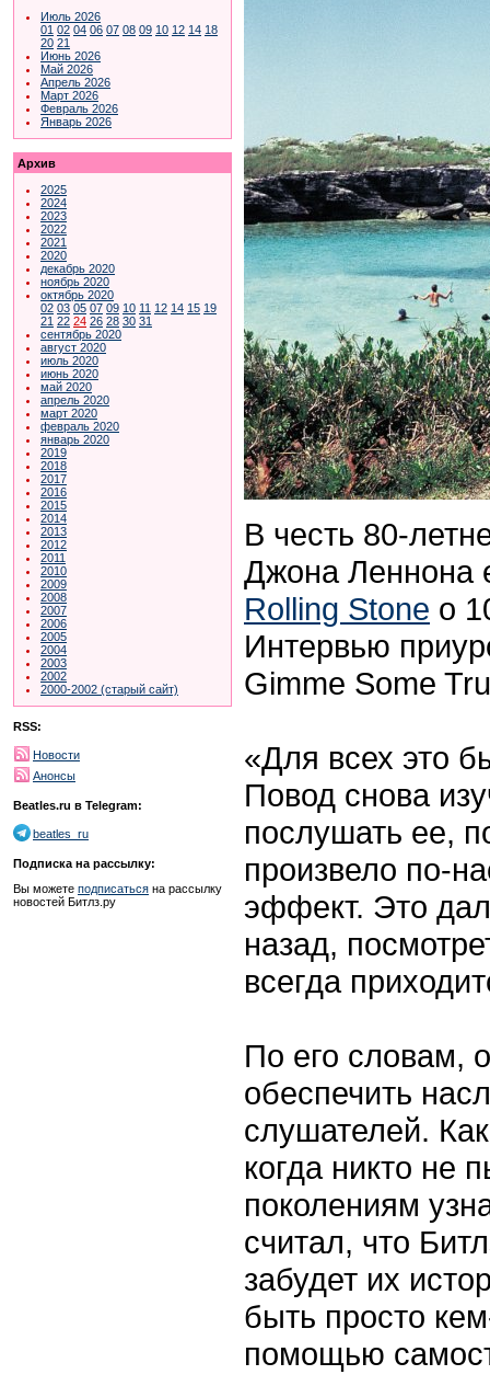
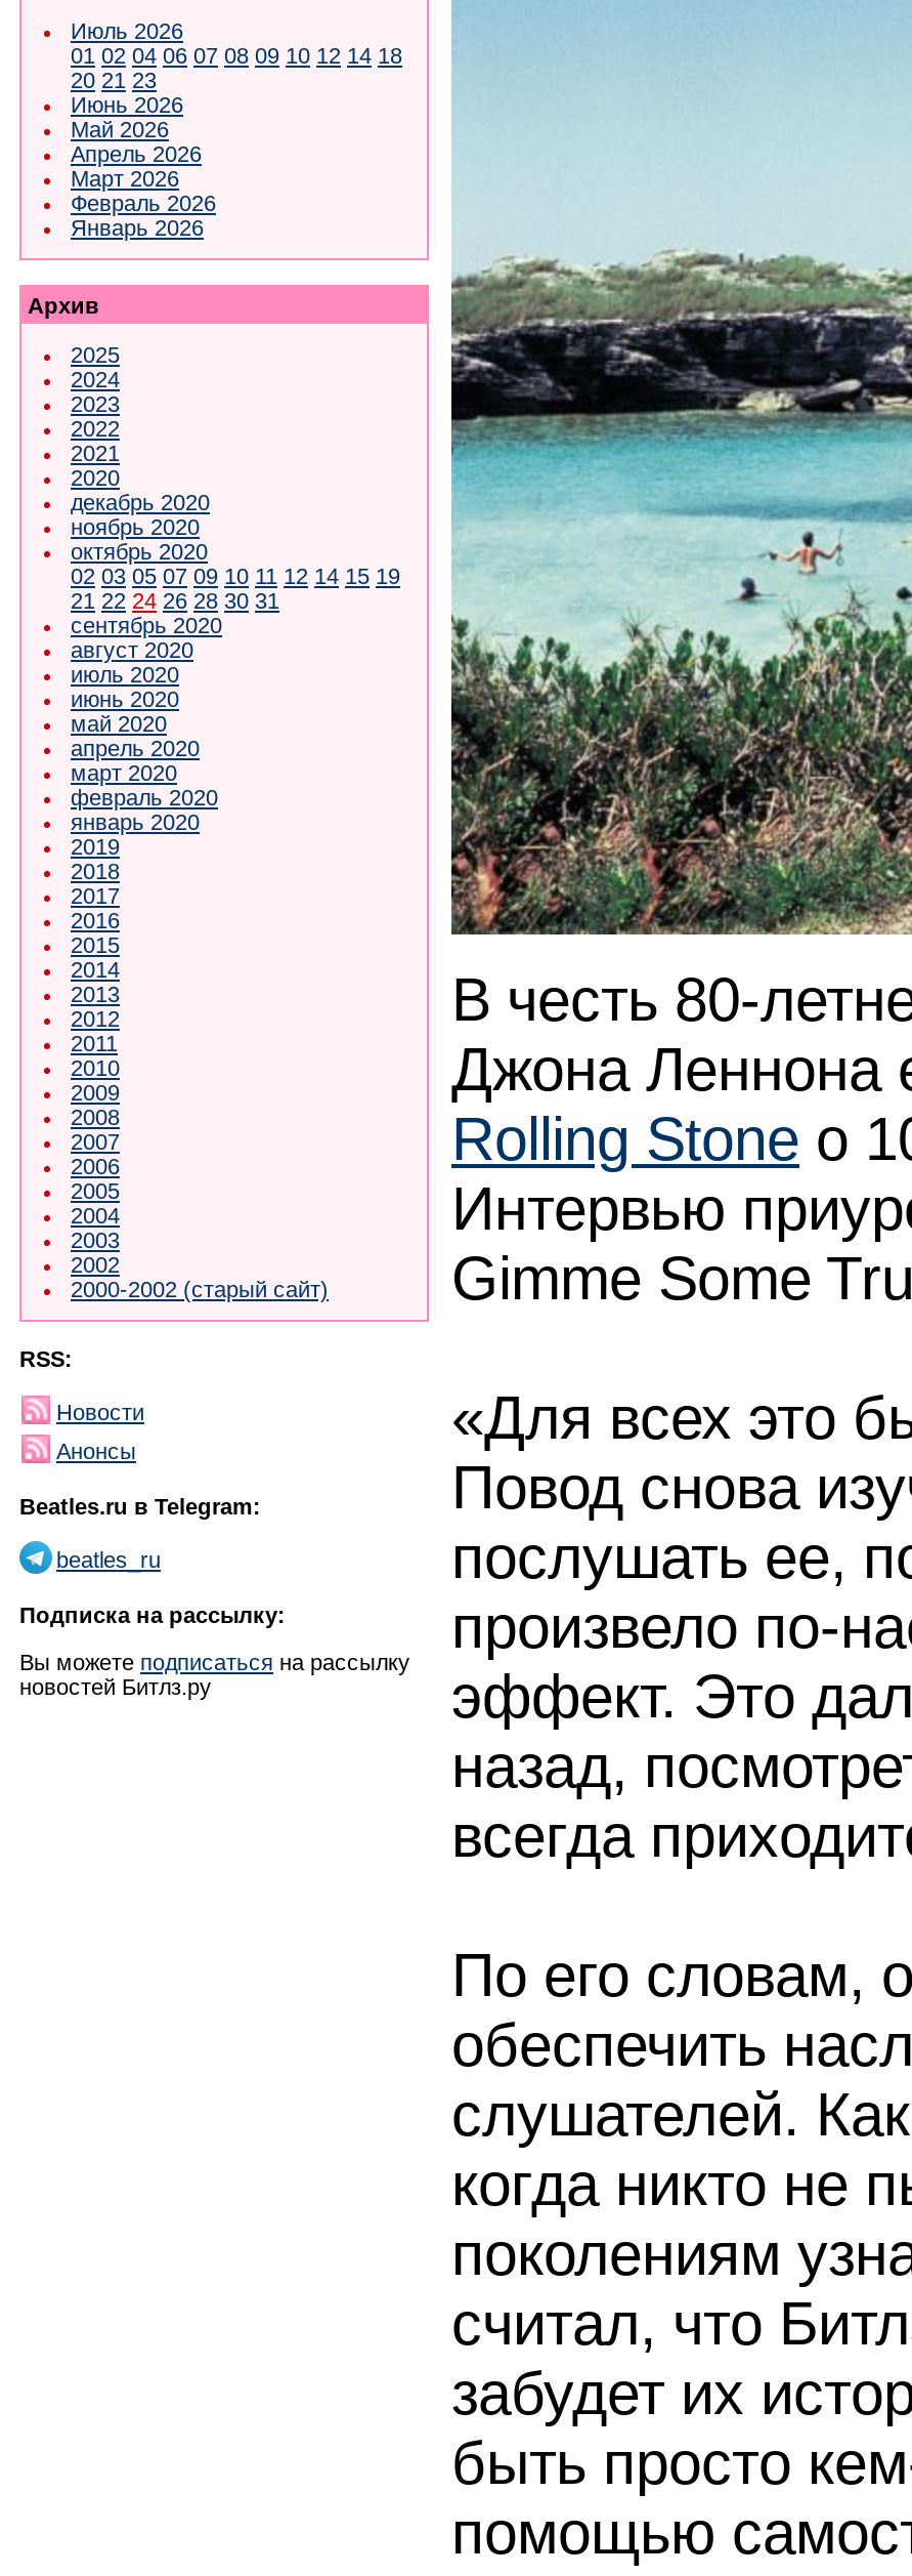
- 20 21
+ 20 21 23
